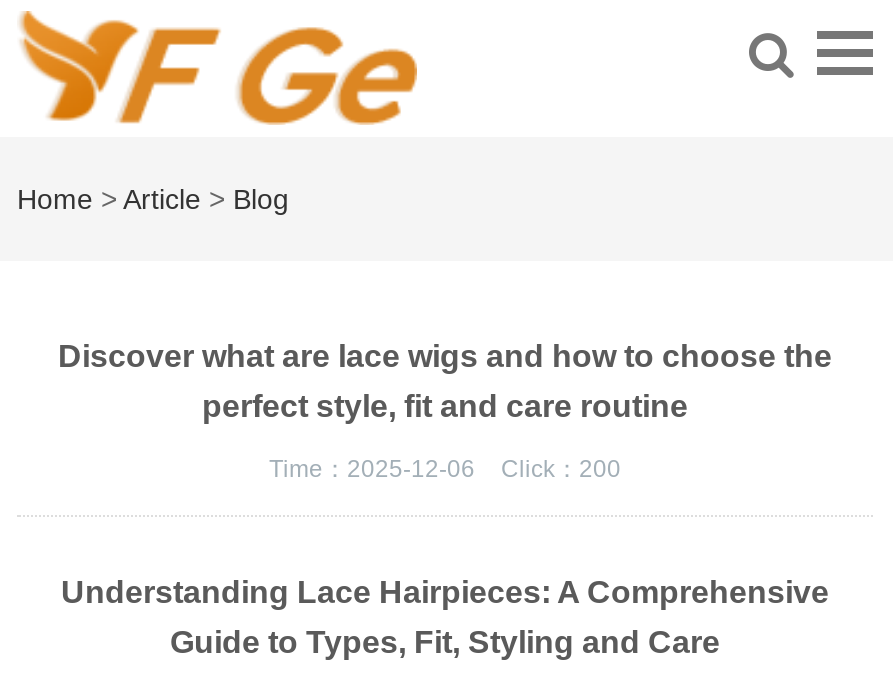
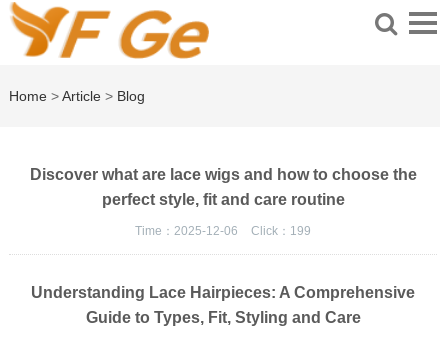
- Time：2025-12-06 Click：200
+ Time：2025-12-06 Click：199
